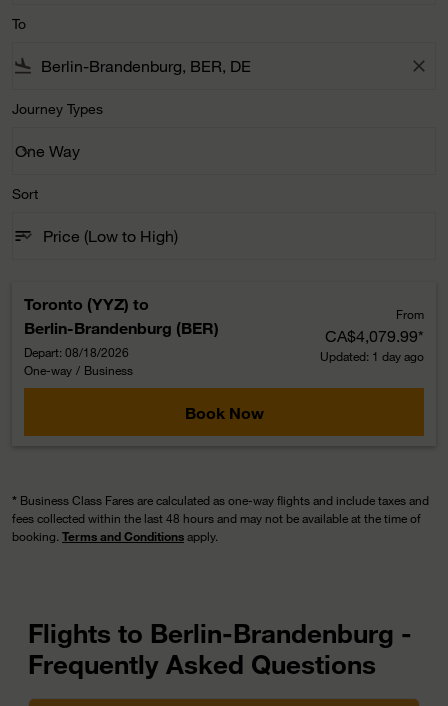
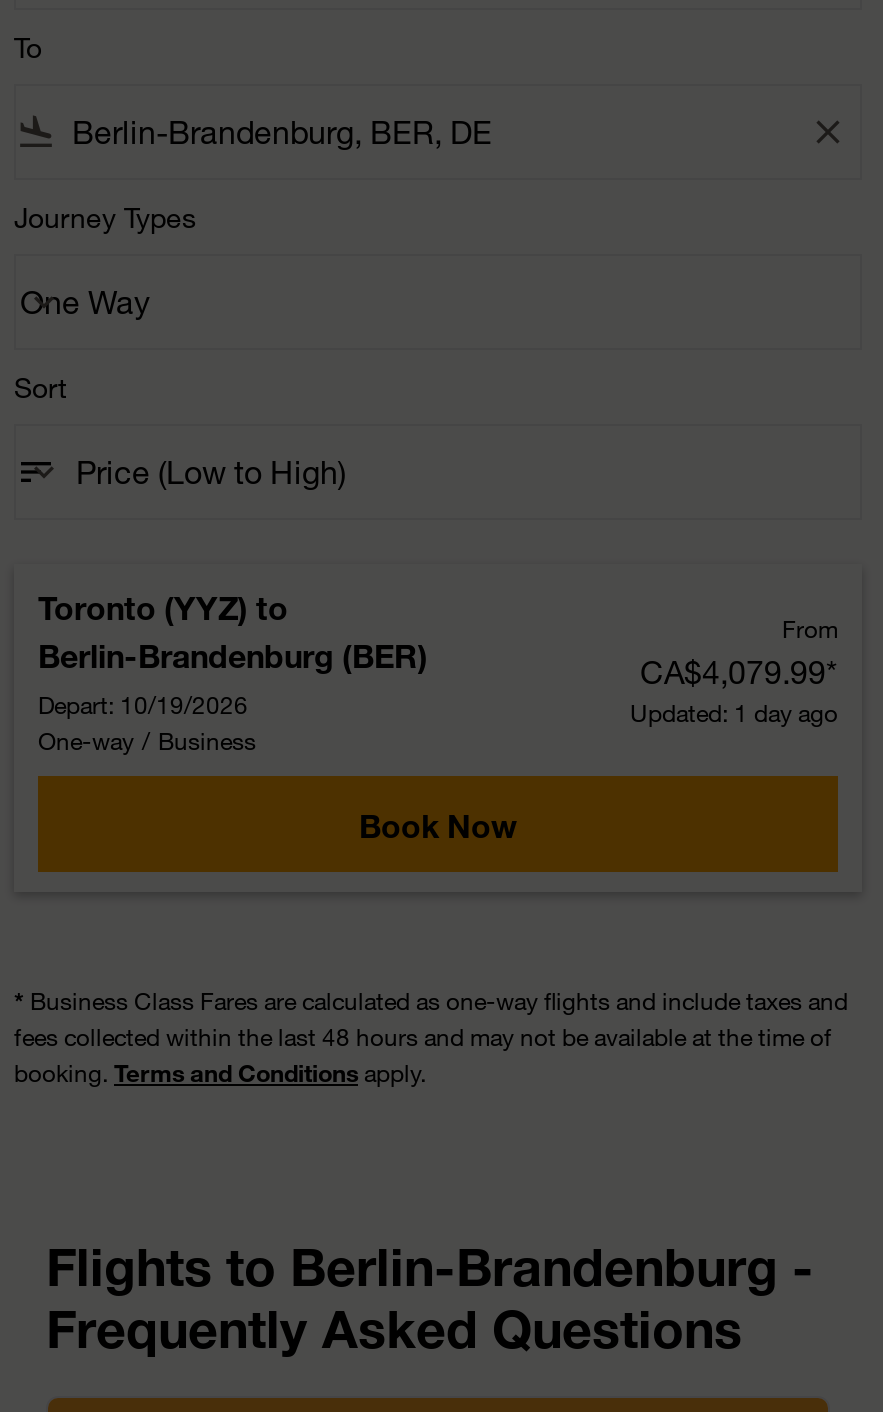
- Depart: 08/18/2026
+ Depart: 10/19/2026
